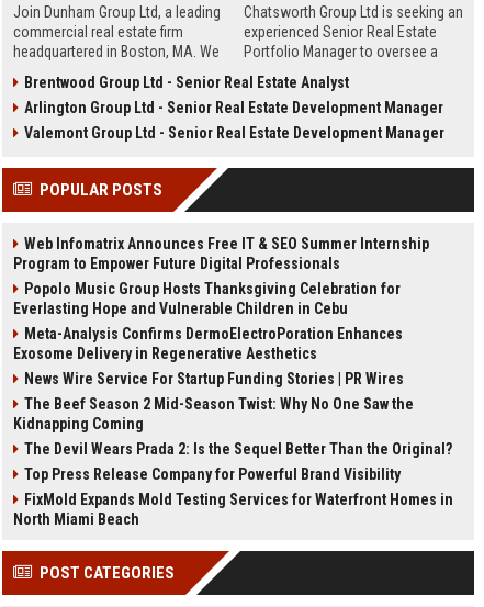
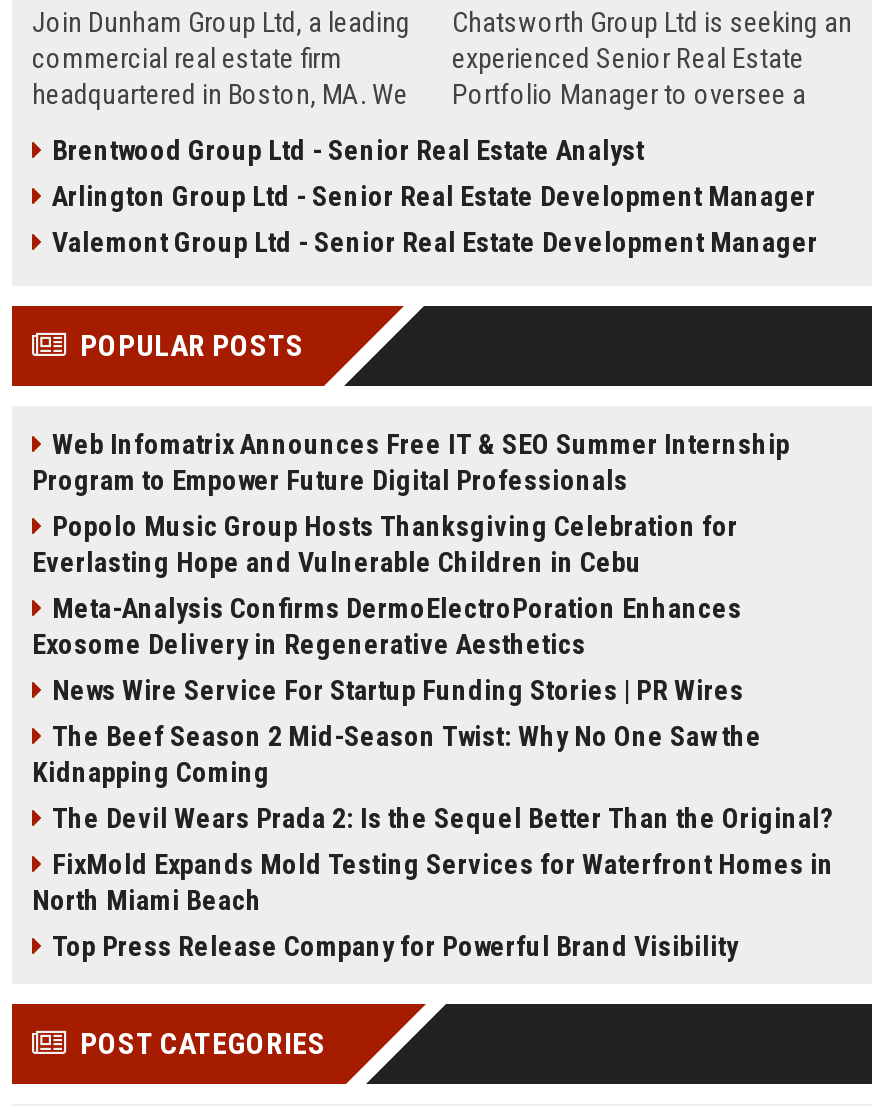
moved down: Top Press Release Company for Powerful Brand Visibility

moved up: FixMold Expands Mold Testing Services for Waterfront Homes in | North Miami Beach
